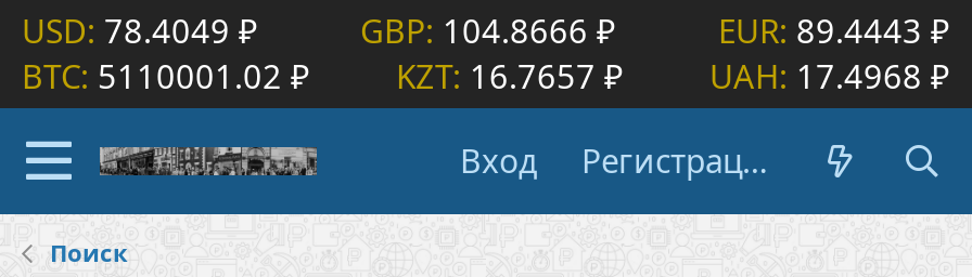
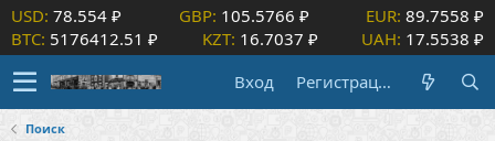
- USD: 78.4049 ₽
+ USD: 78.554 ₽

- GBP: 104.8666 ₽
+ GBP: 105.5766 ₽

- EUR: 89.4443 ₽
+ EUR: 89.7558 ₽

- BTC: 5110001.02 ₽
+ BTC: 5176412.51 ₽

- KZT: 16.7657 ₽
+ KZT: 16.7037 ₽

- UAH: 17.4968 ₽
+ UAH: 17.5538 ₽
